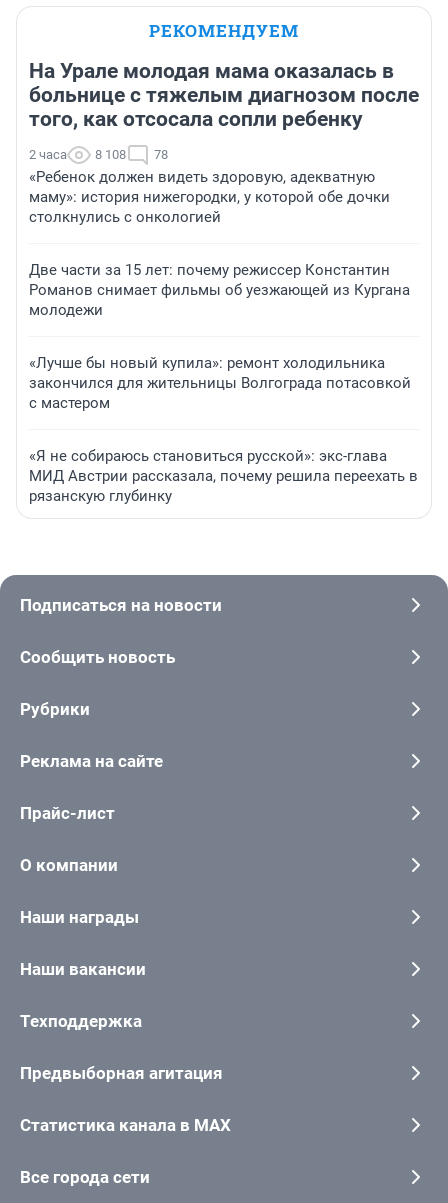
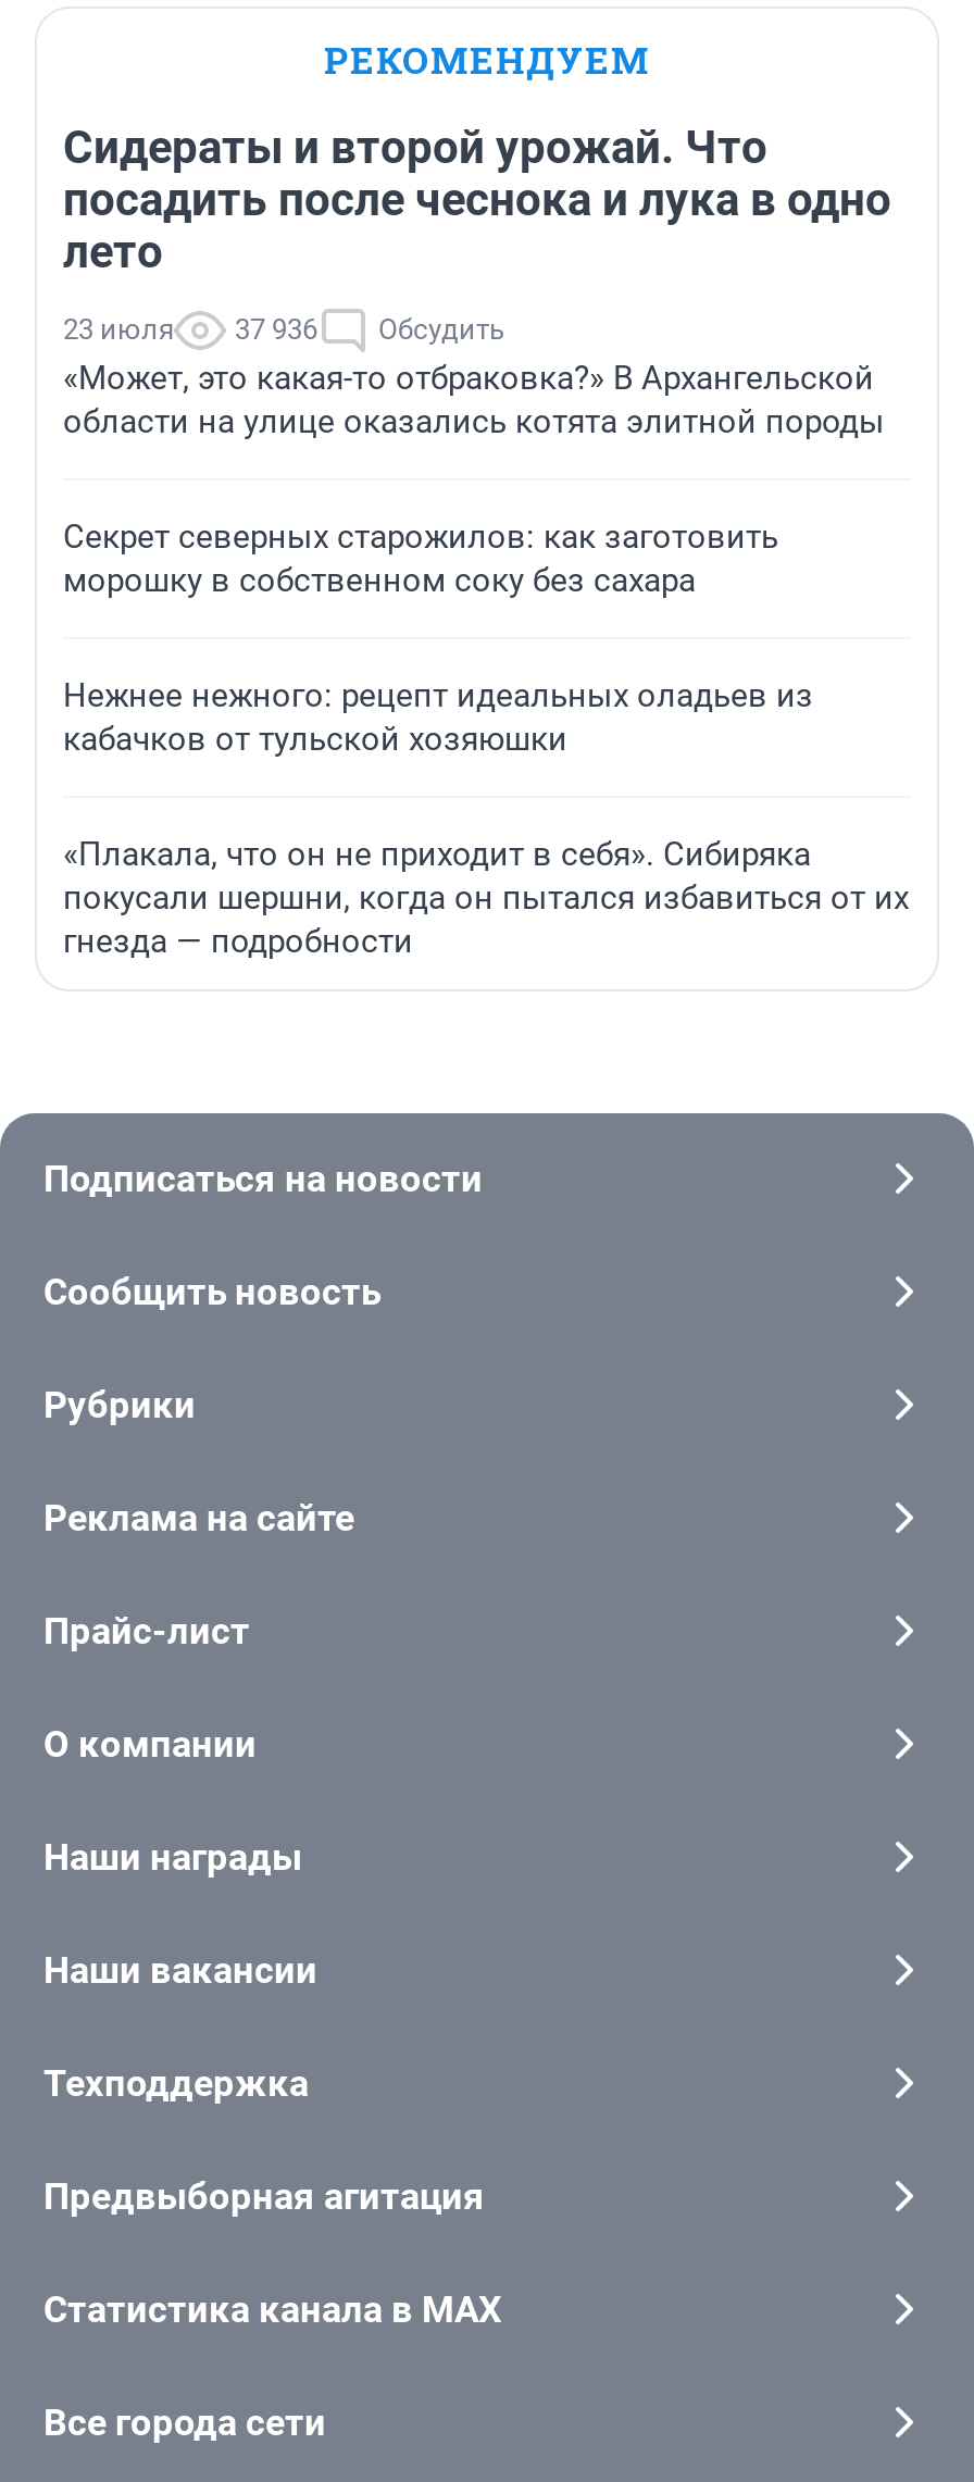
- На Урале молодая мама оказалась в
- больнице с тяжелым диагнозом после
- того, как отсосала сопли ребенку
+ Сидераты и второй урожай. Что
+ посадить после чеснока и лука в одно
+ лето

- 2 часа
- 8 108
- 78
- «Ребенок должен видеть здоровую, адекватную
- маму»: история нижегородки, у которой обе дочки
- столкнулись с онкологией
+ 23 июля
+ 37 936
+ Обсудить
+ «Может, это какая-то отбраковка?» В Архангельской
+ области на улице оказались котята элитной породы

- Две части за 15 лет: почему режиссер Константин
- Романов снимает фильмы об уезжающей из Кургана
- молодежи
+ Секрет северных старожилов: как заготовить
+ морошку в собственном соку без сахара

- «Лучше бы новый купила»: ремонт холодильника
- закончился для жительницы Волгограда потасовкой
- с мастером
+ Нежнее нежного: рецепт идеальных оладьев из
+ кабачков от тульской хозяюшки

- «Я не собираюсь становиться русской»: экс-глава
- МИД Австрии рассказала, почему решила переехать в
- рязанскую глубинку
+ «Плакала, что он не приходит в себя». Сибиряка
+ покусали шершни, когда он пытался избавиться от их
+ гнезда — подробности
